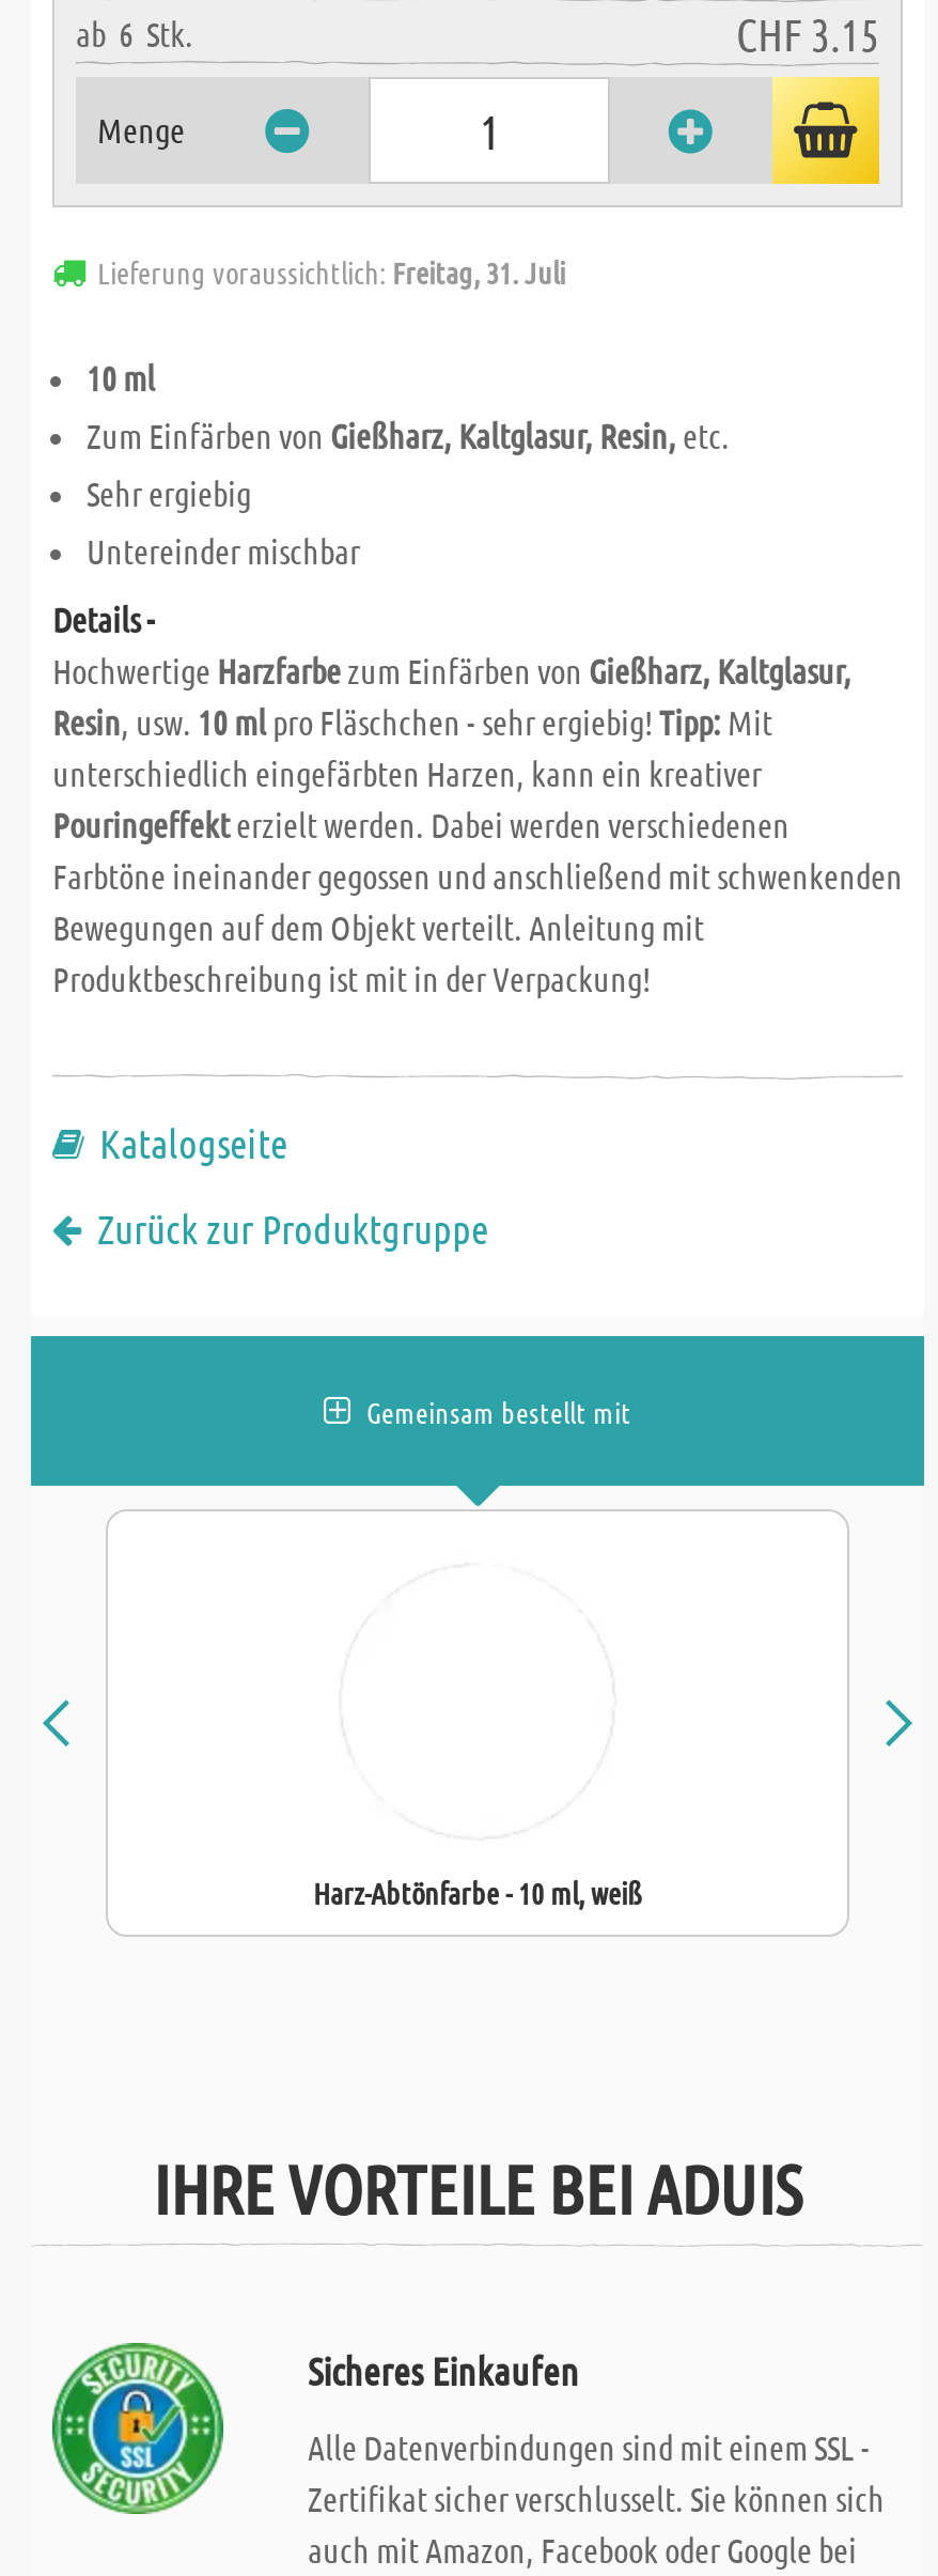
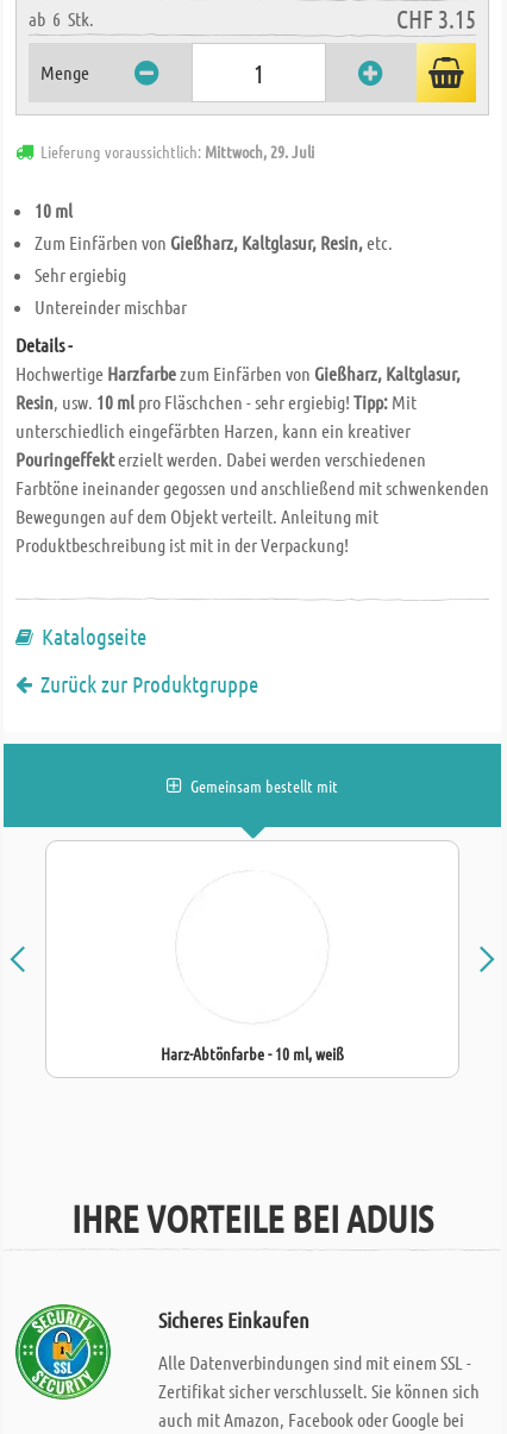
- Lieferung voraussichtlich: Freitag, 31. Juli
+ Lieferung voraussichtlich: Mittwoch, 29. Juli
